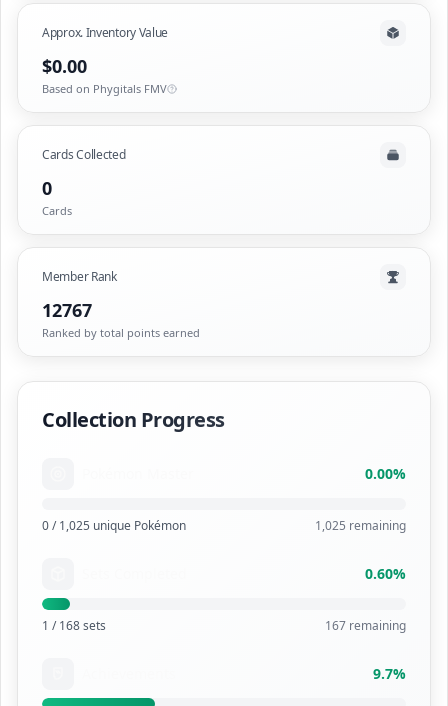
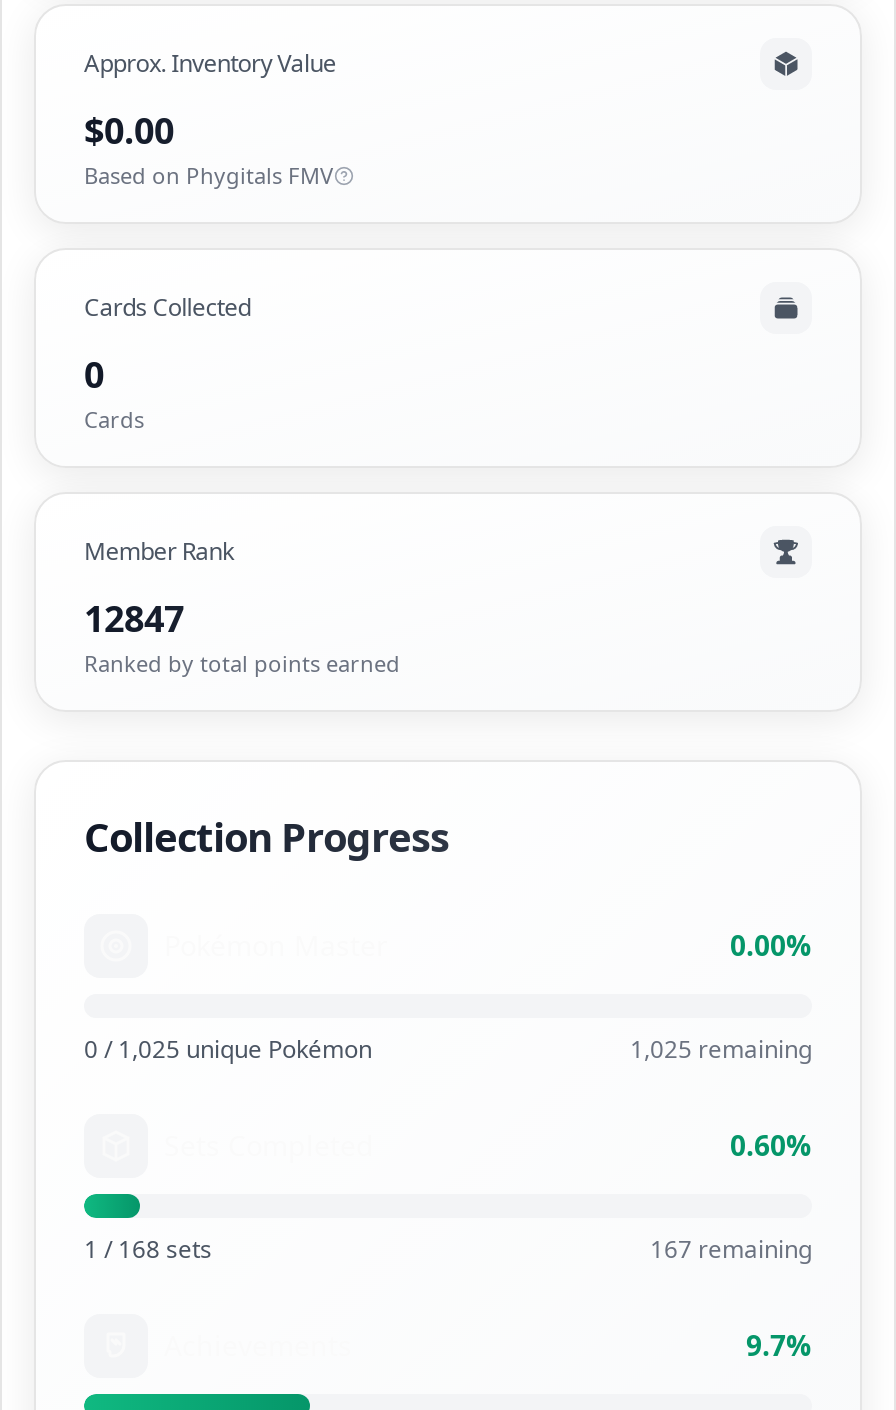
- 12767
+ 12847
